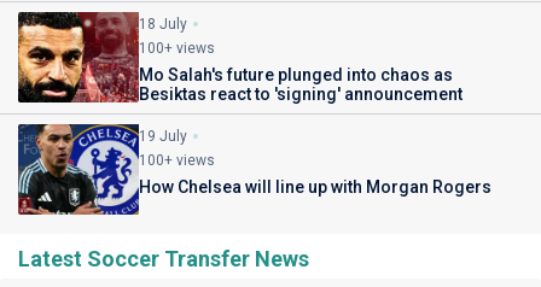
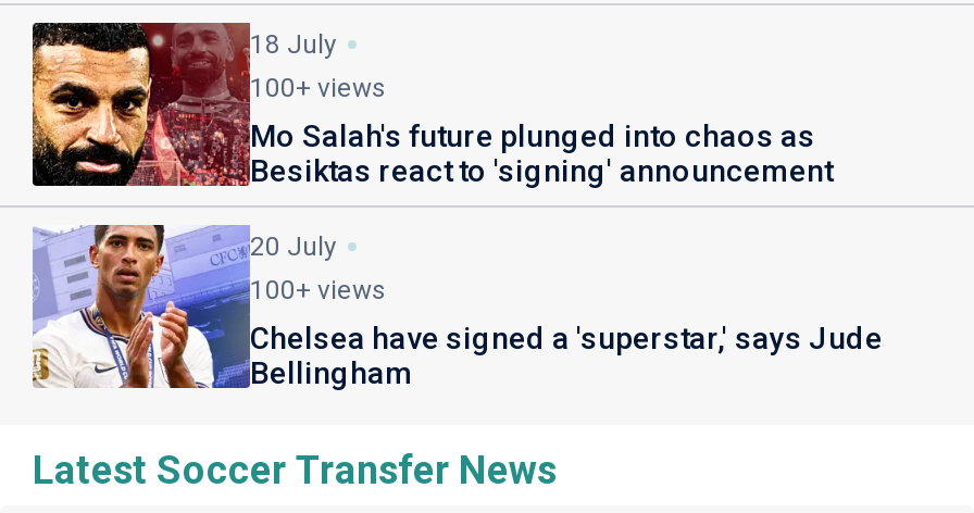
- [image]
- 19 July
+ [image]
+ 20 July

- How Chelsea will line up with Morgan Rogers
+ Chelsea have signed a 'superstar,' says Jude
+ Bellingham
